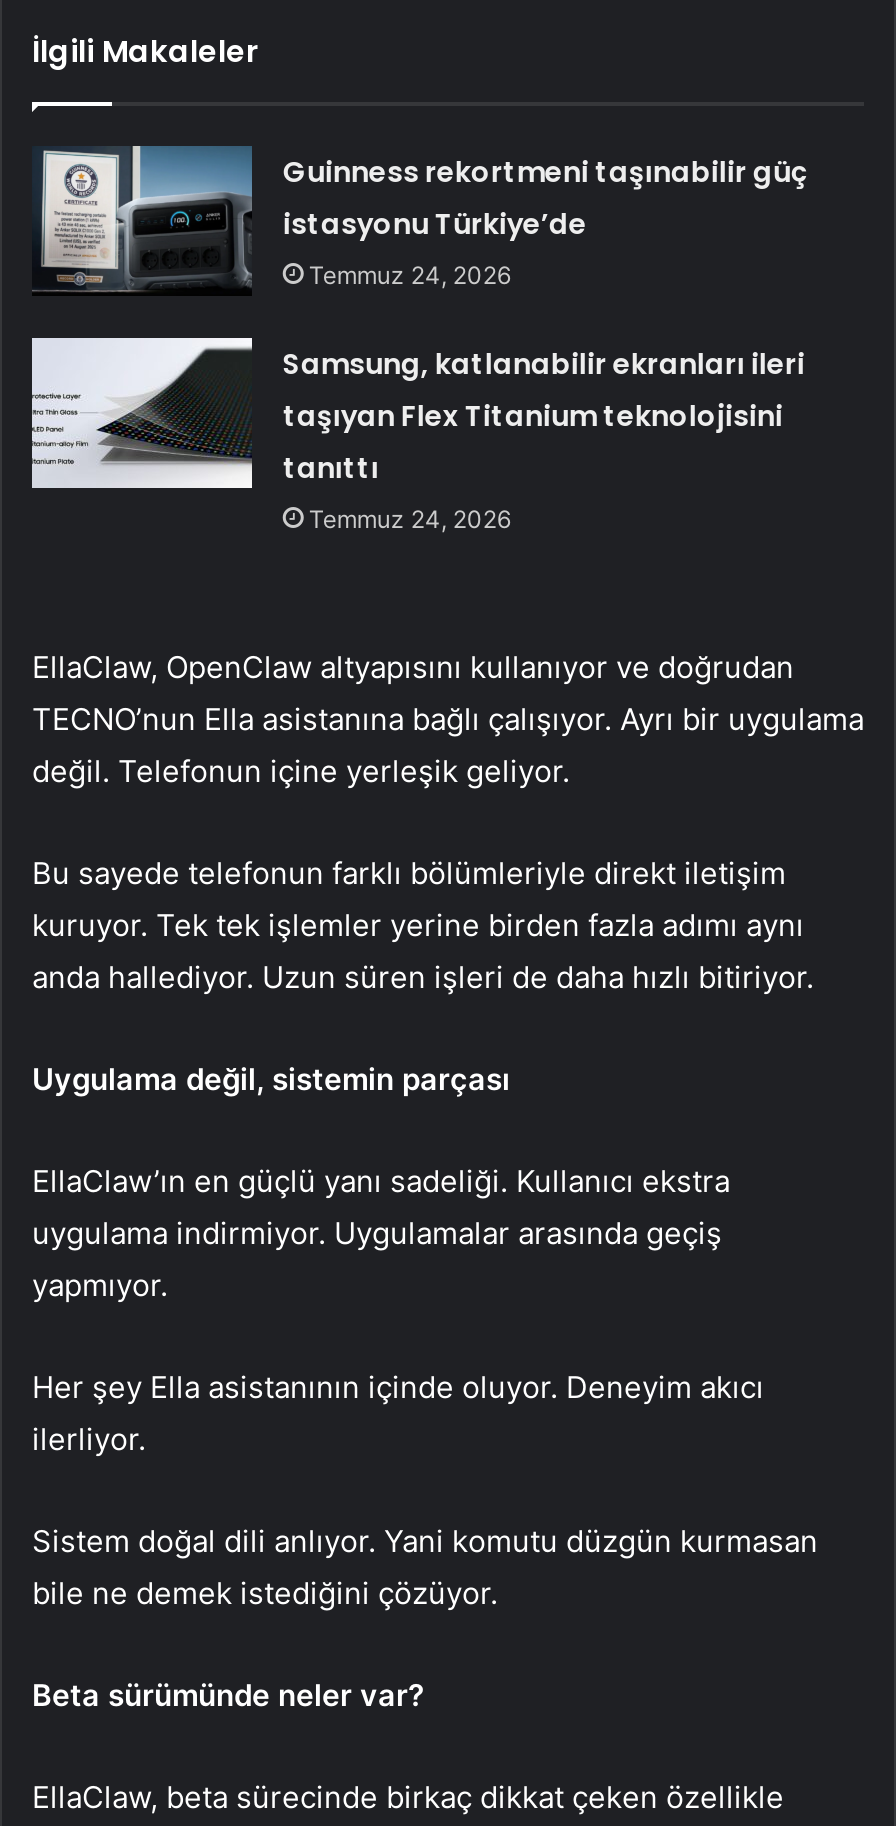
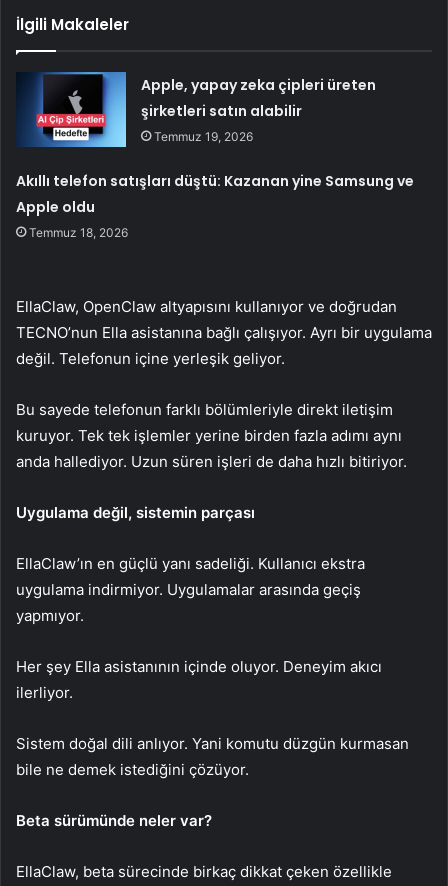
- [image]
- Guinness rekortmeni taşınabilir güç
- istasyonu Türkiye’de
- Temmuz 24, 2026
+ [image]
+ Apple, yapay zeka çipleri üreten
+ şirketleri satın alabilir
+ Temmuz 19, 2026

- Samsung, katlanabilir ekranları ileri
- taşıyan Flex Titanium teknolojisini
- tanıttı
- Temmuz 24, 2026
+ Akıllı telefon satışları düştü: Kazanan yine Samsung ve
+ Apple oldu
+ Temmuz 18, 2026
